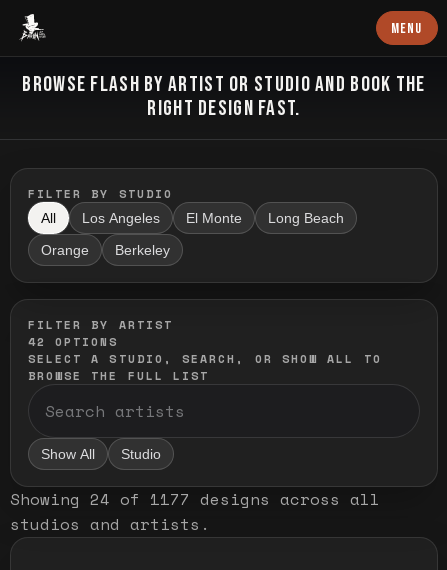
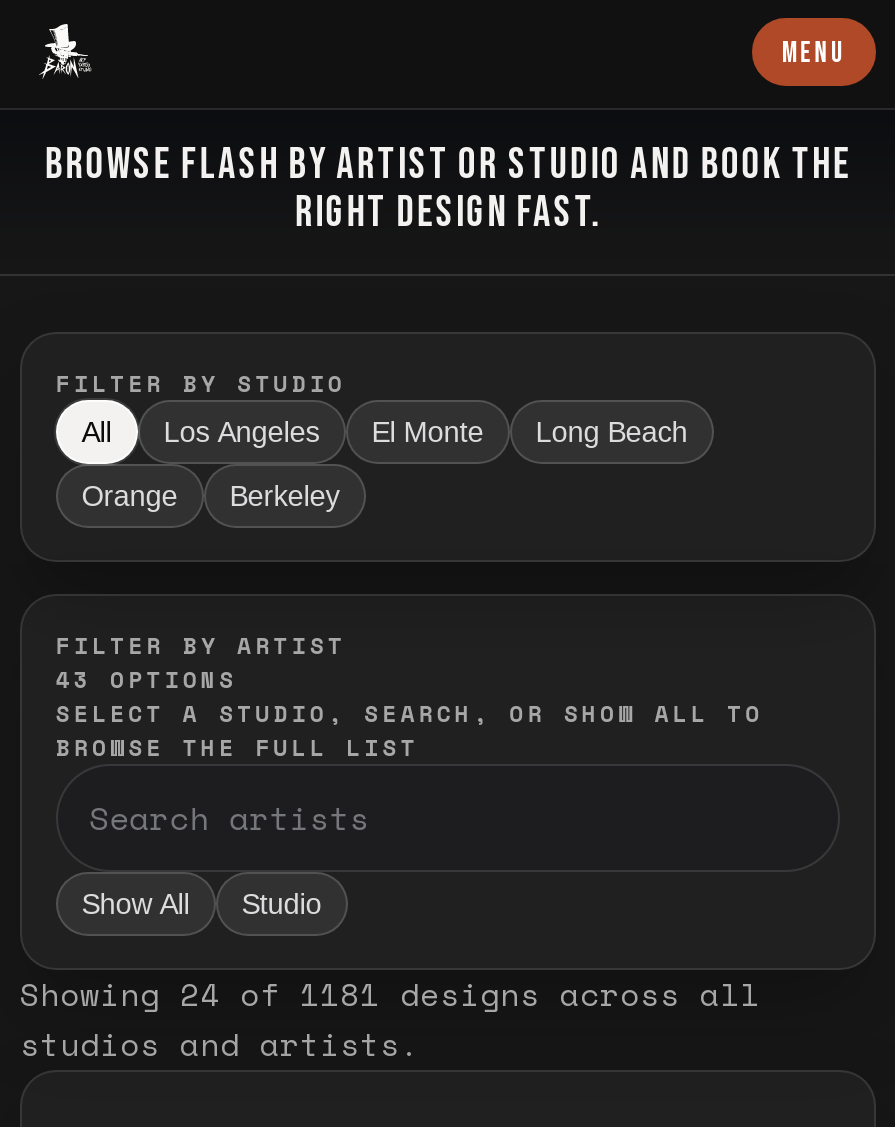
- 42 OPTIONS
+ 43 OPTIONS

- Showing 24 of 1177 designs across all
+ Showing 24 of 1181 designs across all
